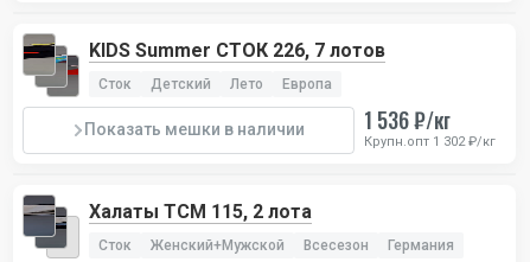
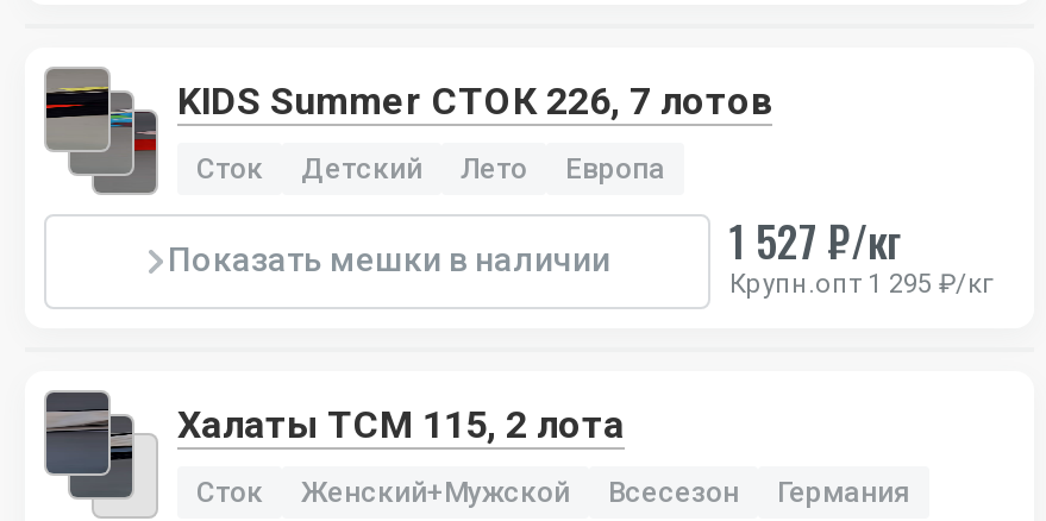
- 1 536 ₽/кг
+ 1 527 ₽/кг

- Крупн.опт 1 302 ₽/кг
+ Крупн.опт 1 295 ₽/кг
